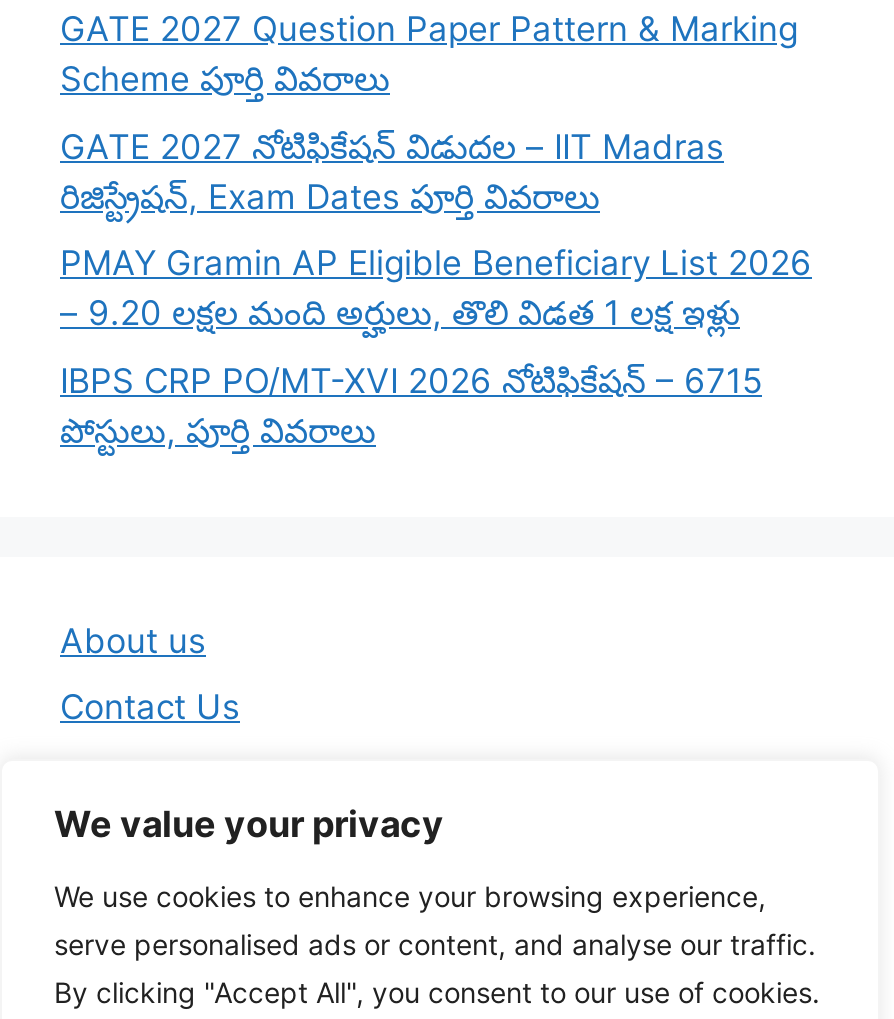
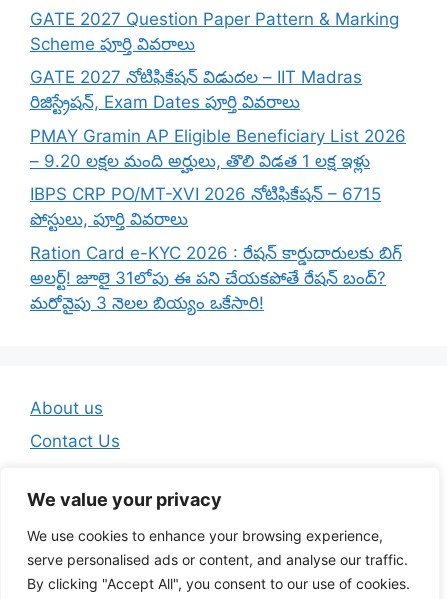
+ Ration Card e-KYC 2026 : రేషన్ కార్డుదారులకు బిగ్
+ అలర్ట్! జూలై 31లోపు ఈ పని చేయకపోతే రేషన్ బంద్?
+ మరోవైపు 3 నెలల బియ్యం ఒకేసారి!
